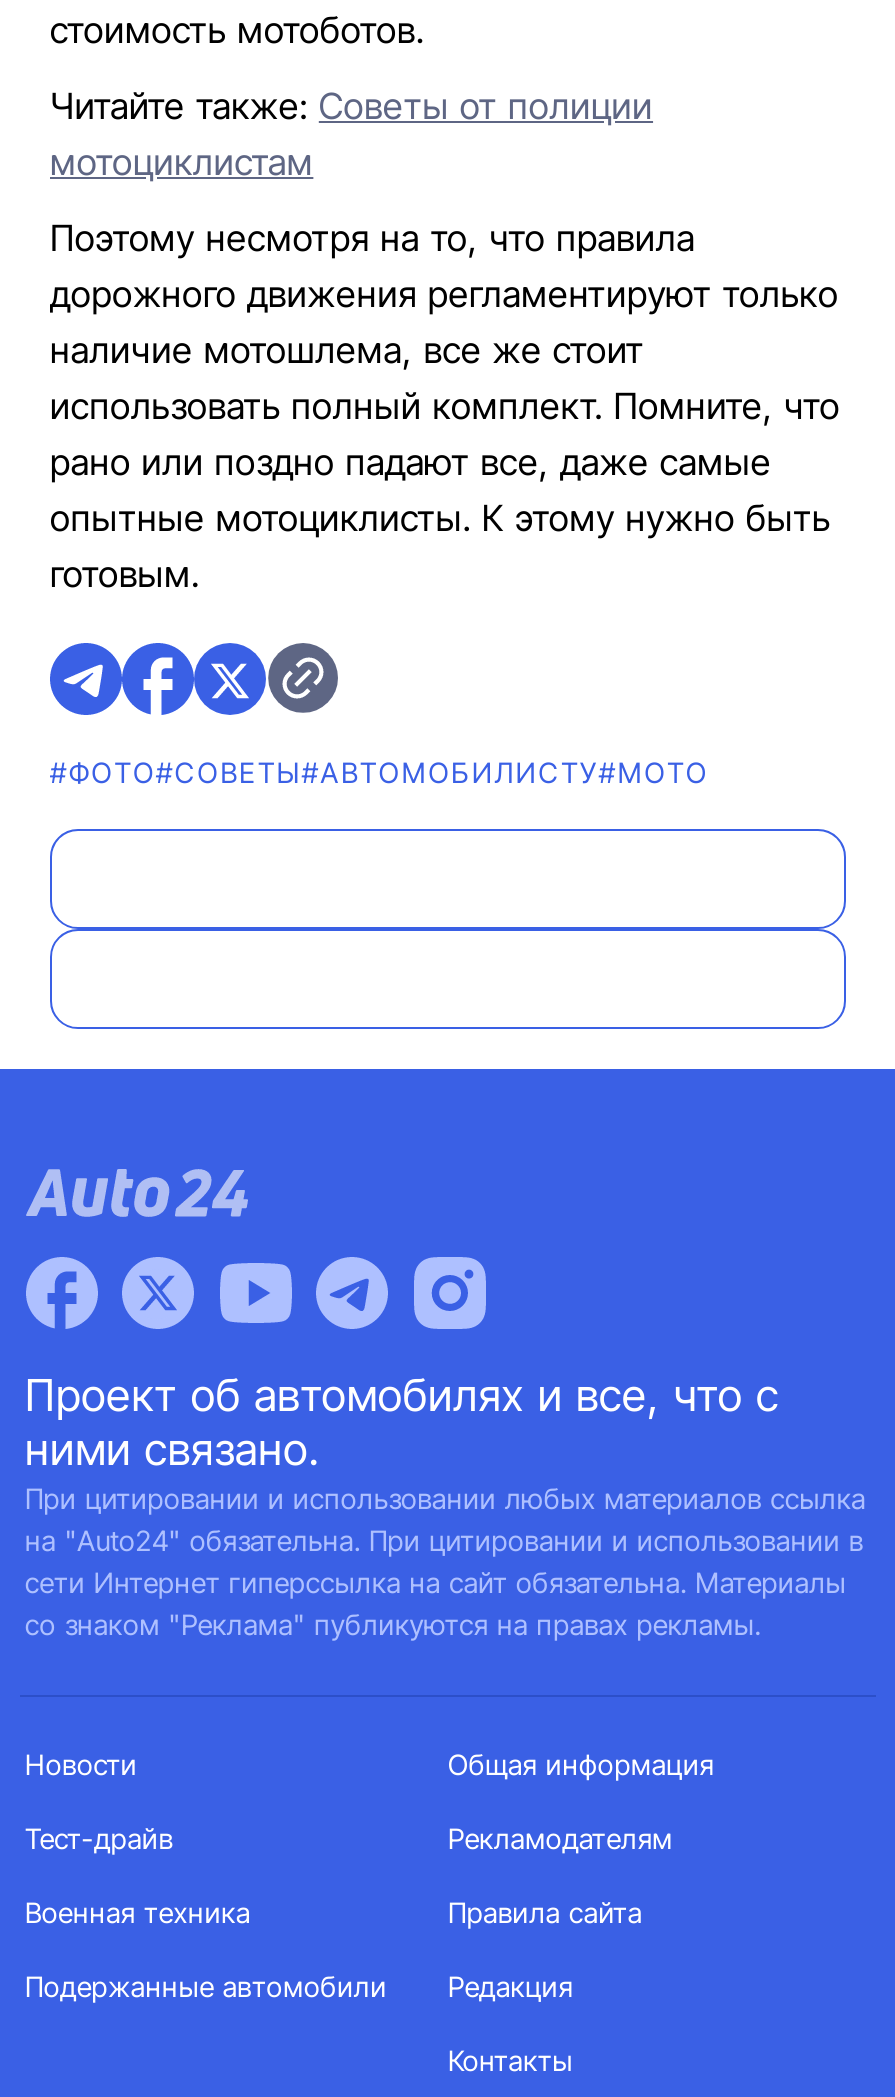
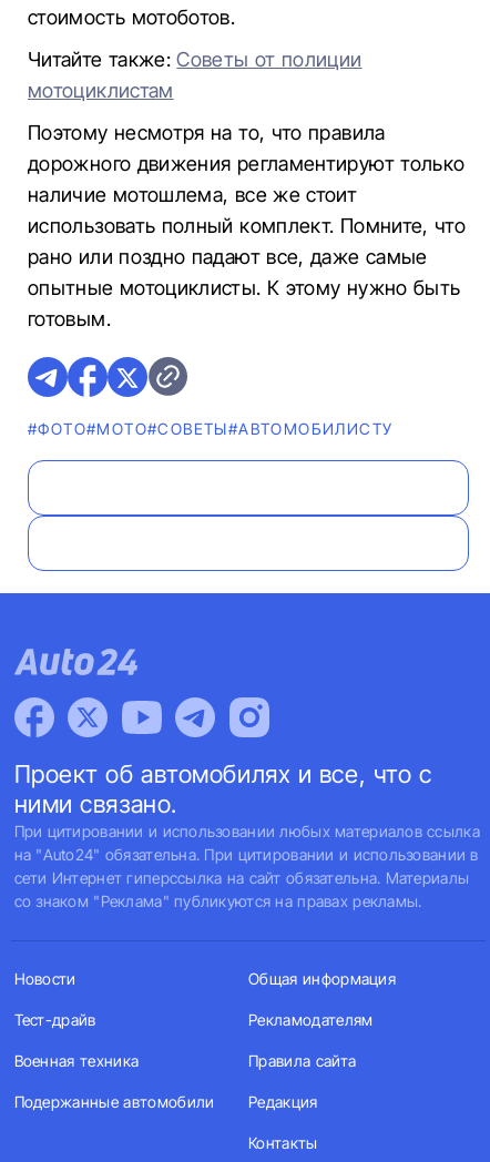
- #ФОТО#СОВЕТЫ#АВТОМОБИЛИСТУ#МОТО
+ #ФОТО#МОТО#СОВЕТЫ#АВТОМОБИЛИСТУ
